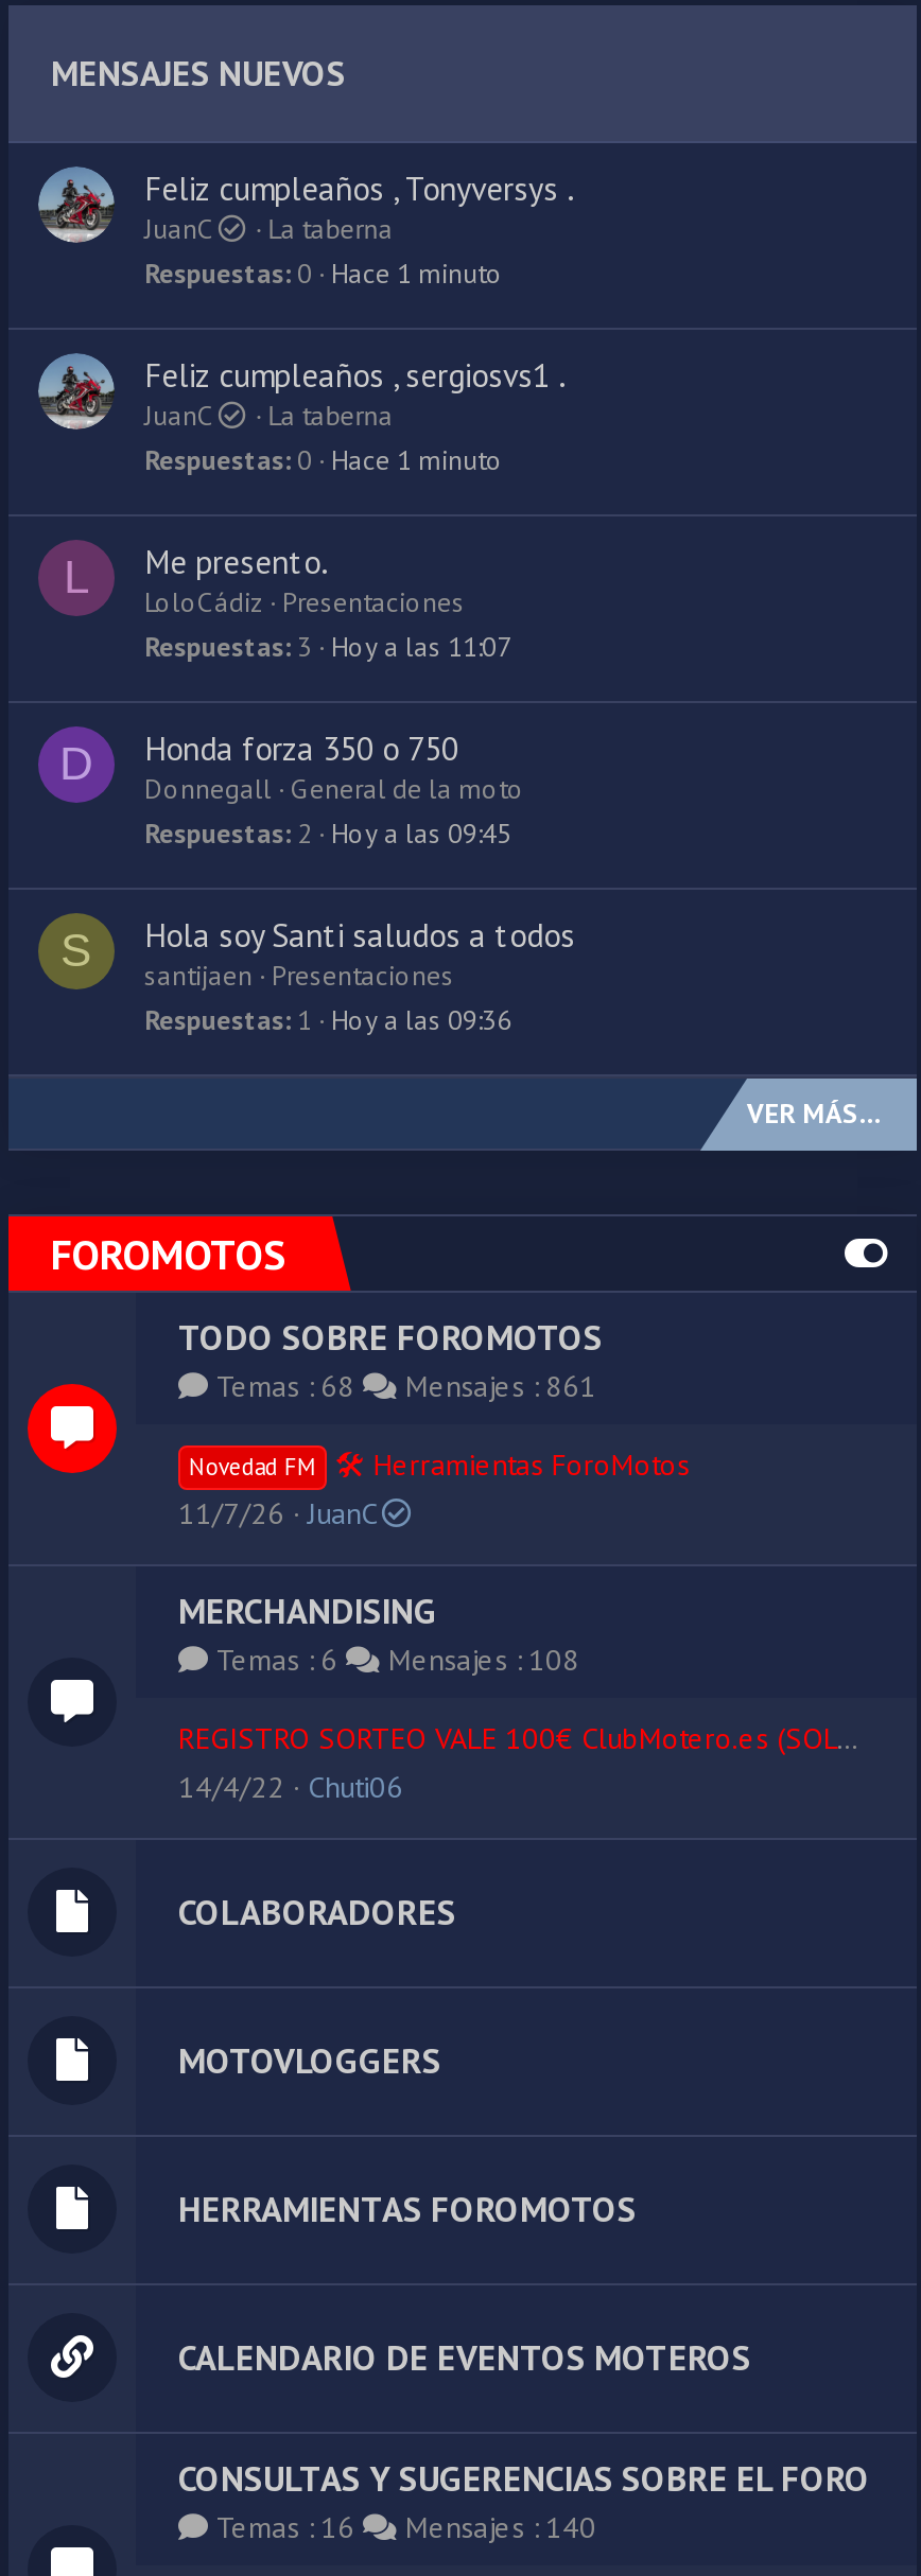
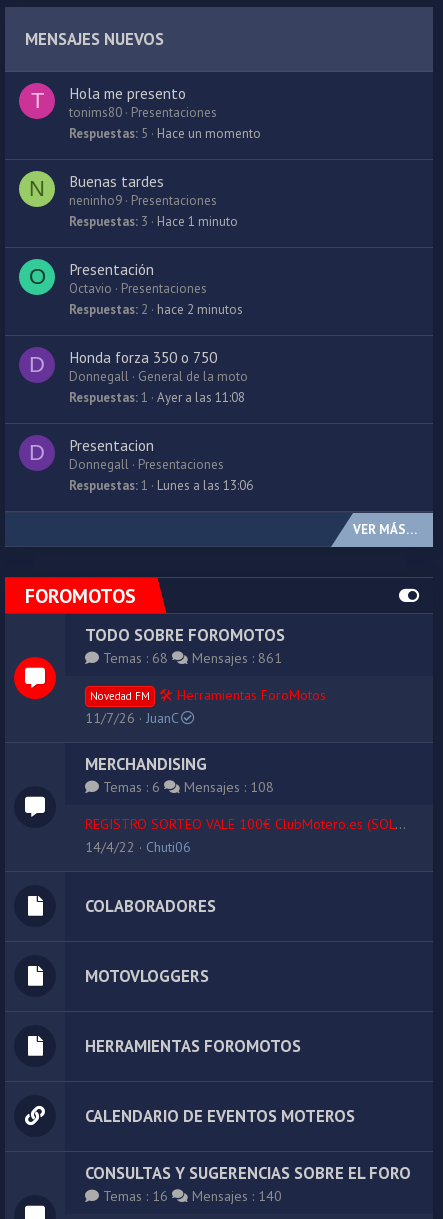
- Feliz cumpleaños , Tonyversys .
- JuanC
- La taberna
- Respuestas 0 Hace 1 minuto
+ T
+ Hola me presento
+ tonims80 Presentaciones
+ Respuestas 5 Hace un momento

- Feliz cumpleaños , sergiosvs1 .
- JuanC
- La taberna
- Respuestas 0 Hace 1 minuto
+ N
+ Buenas tardes
+ neninho9 Presentaciones
+ Respuestas 3 Hace 1 minuto

- L
- Me presento.
- LoloCádiz Presentaciones
- Respuestas 3 Hoy a las 11:07
+ O
+ Presentación
+ Octavio Presentaciones
+ Respuestas 2 hace 2 minutos

- Respuestas 2 Hoy a las 09:45
+ Respuestas 1 Ayer a las 11:08

- S
- Hola soy Santi saludos a todos
- santijaen Presentaciones
- Respuestas 1 Hoy a las 09:36
+ D
+ Presentacion
+ Donnegall Presentaciones
+ Respuestas 1 Lunes a las 13:06
